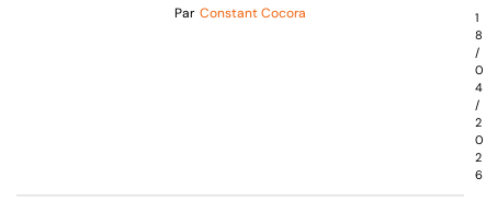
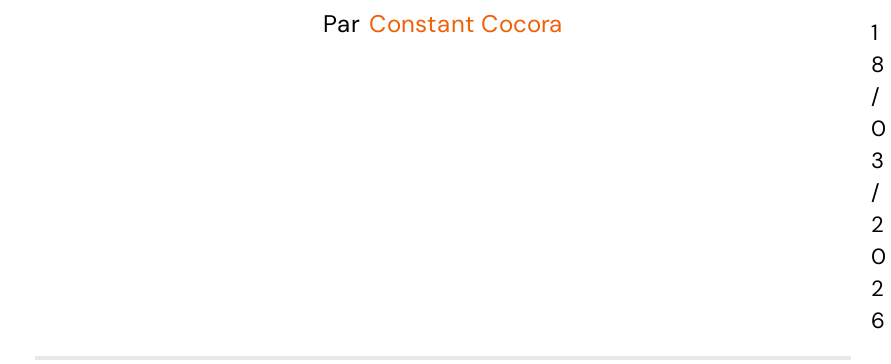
- 4
+ 3
